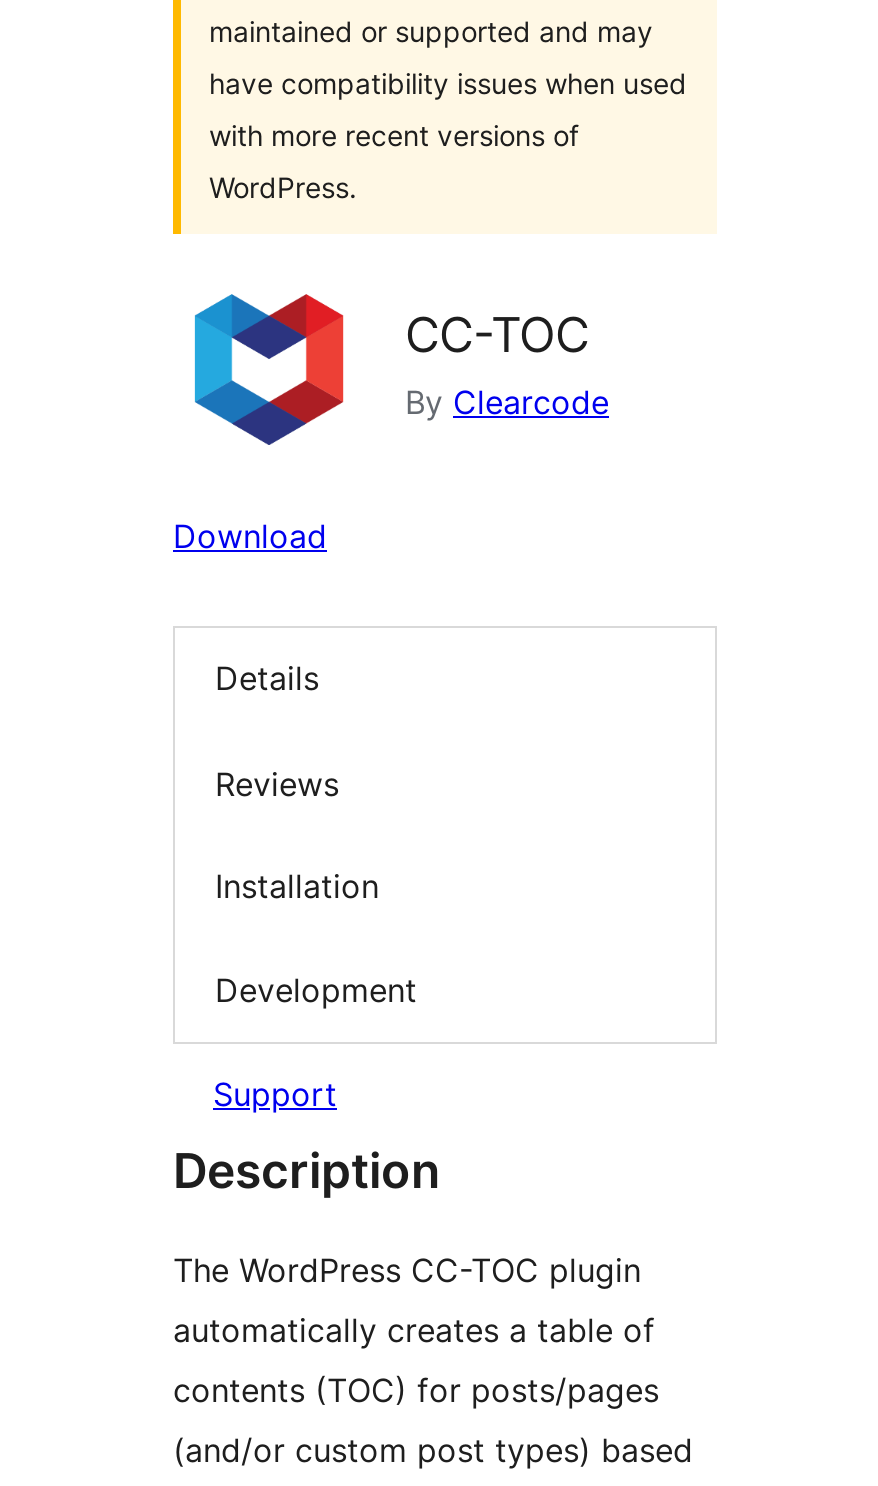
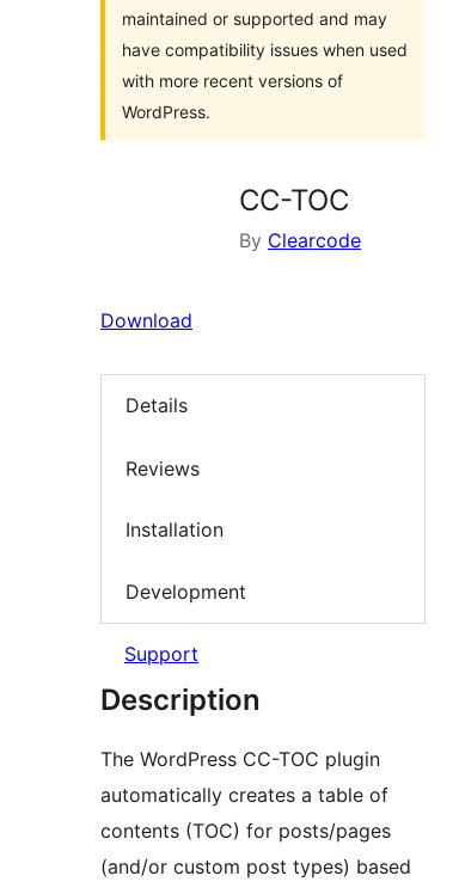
- [image]
